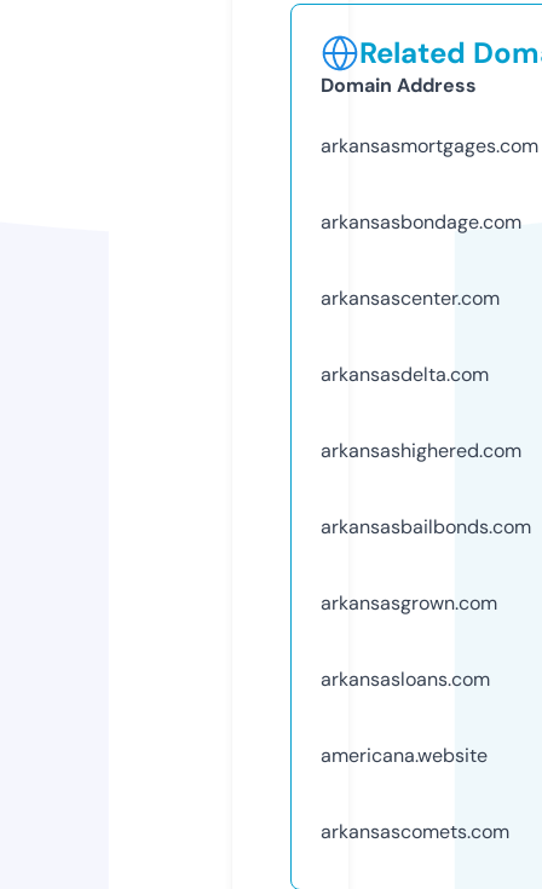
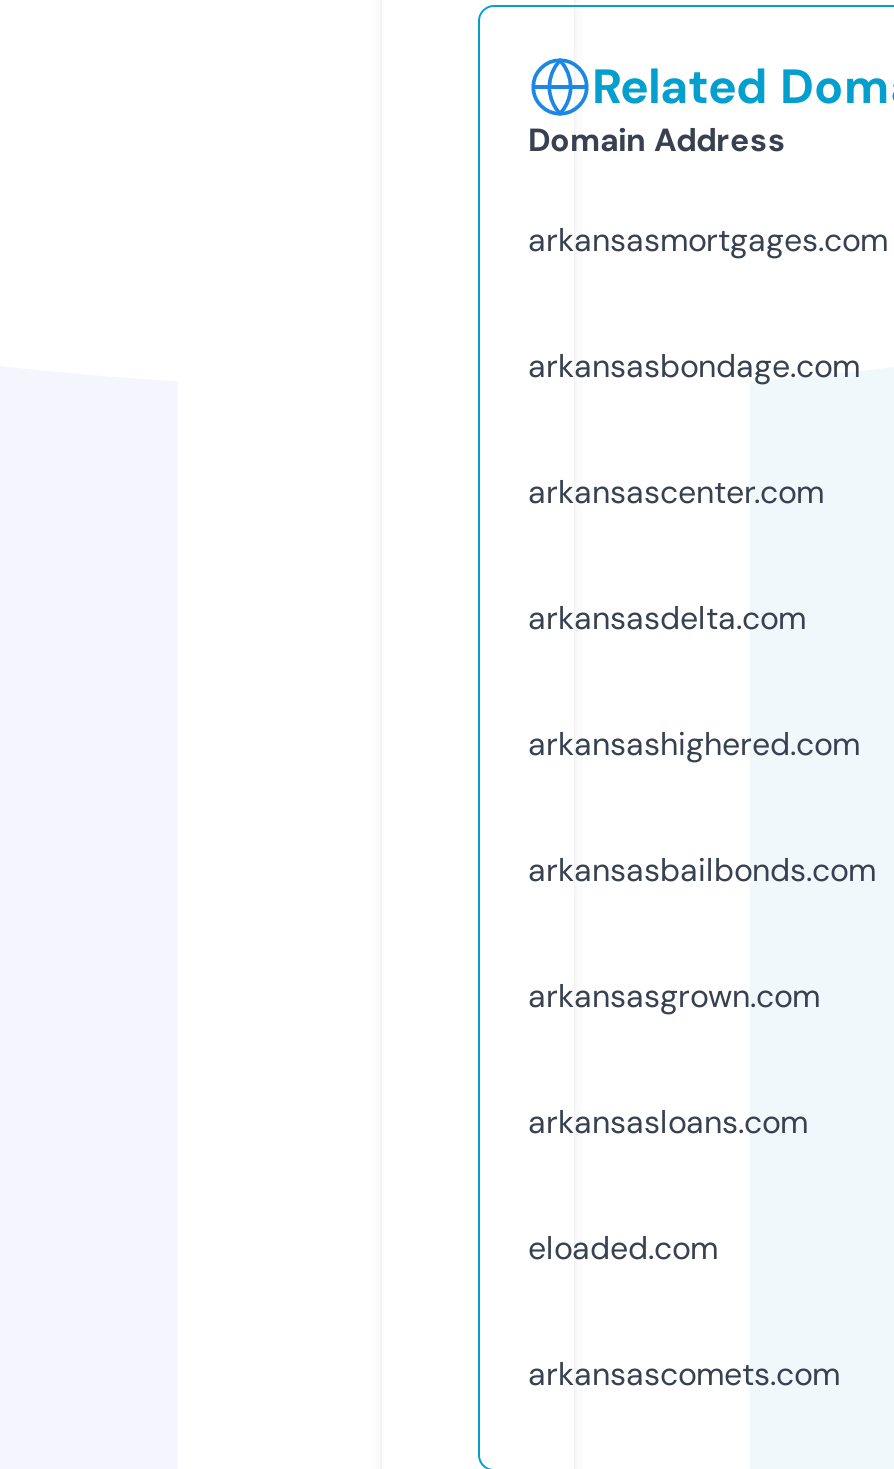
- americana.website
+ eloaded.com
